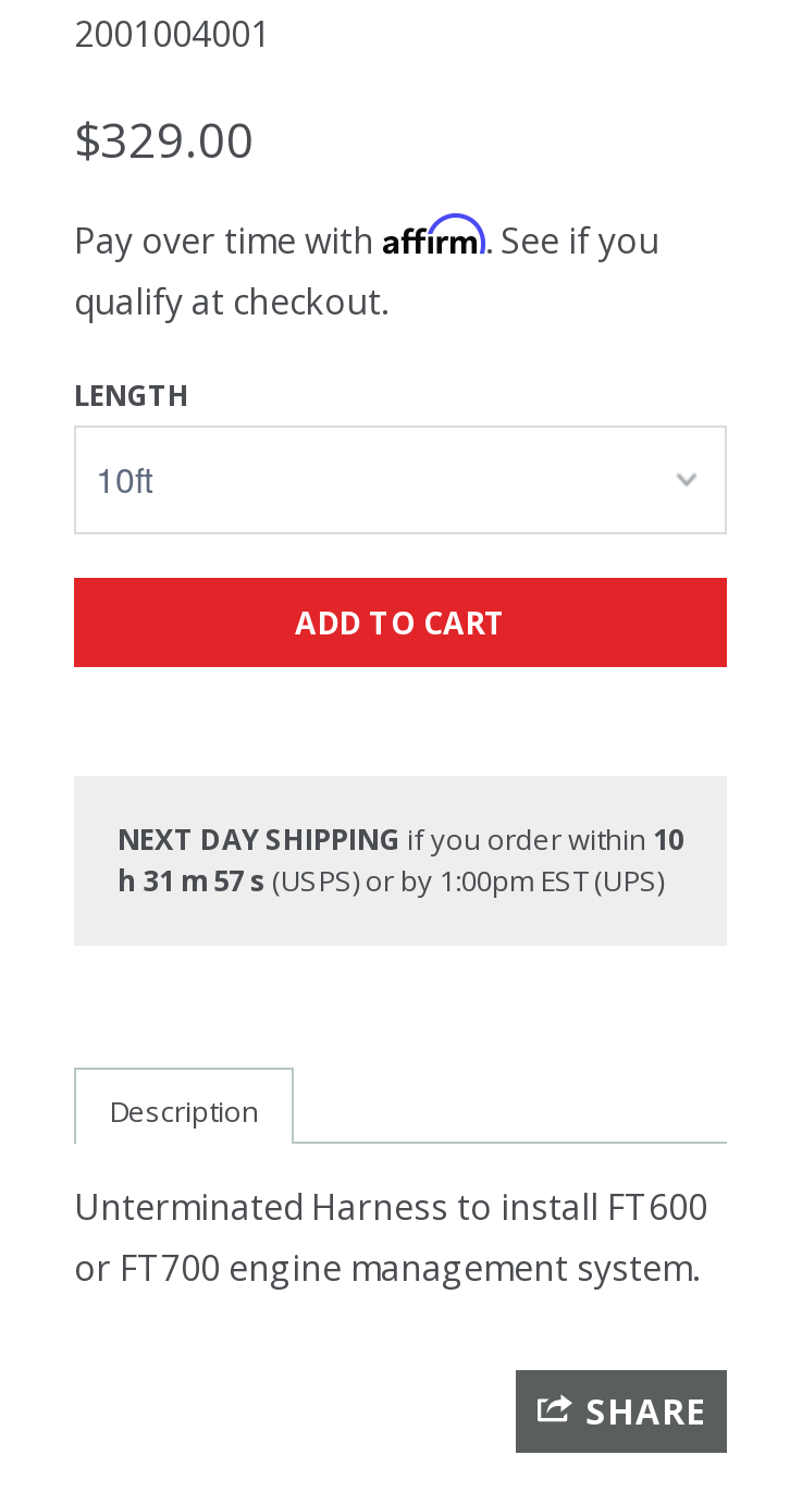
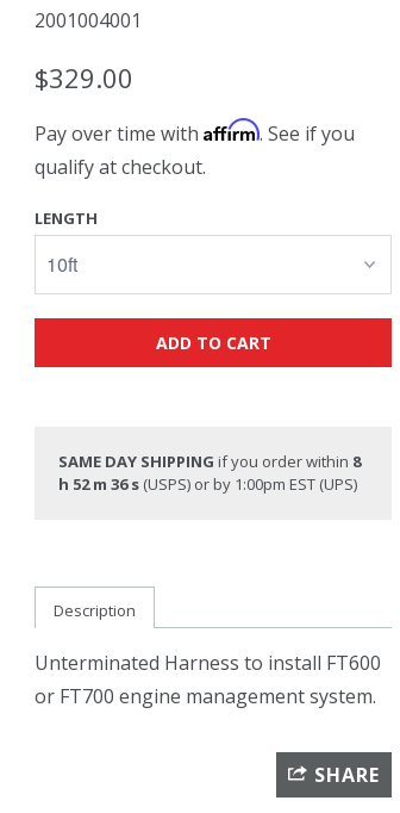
- NEXT DAY SHIPPING if you order within 10
+ SAME DAY SHIPPING if you order within 8

- h 31 m 57 s (USPS) or by 1:00pm EST (UPS)
+ h 52 m 36 s (USPS) or by 1:00pm EST (UPS)
